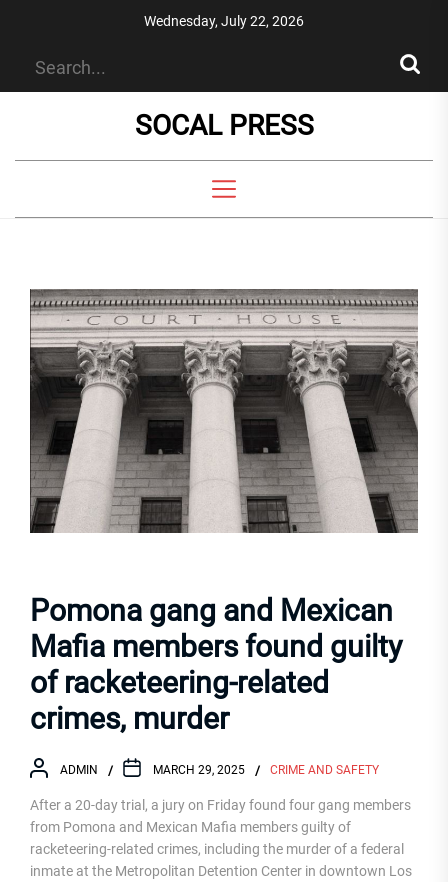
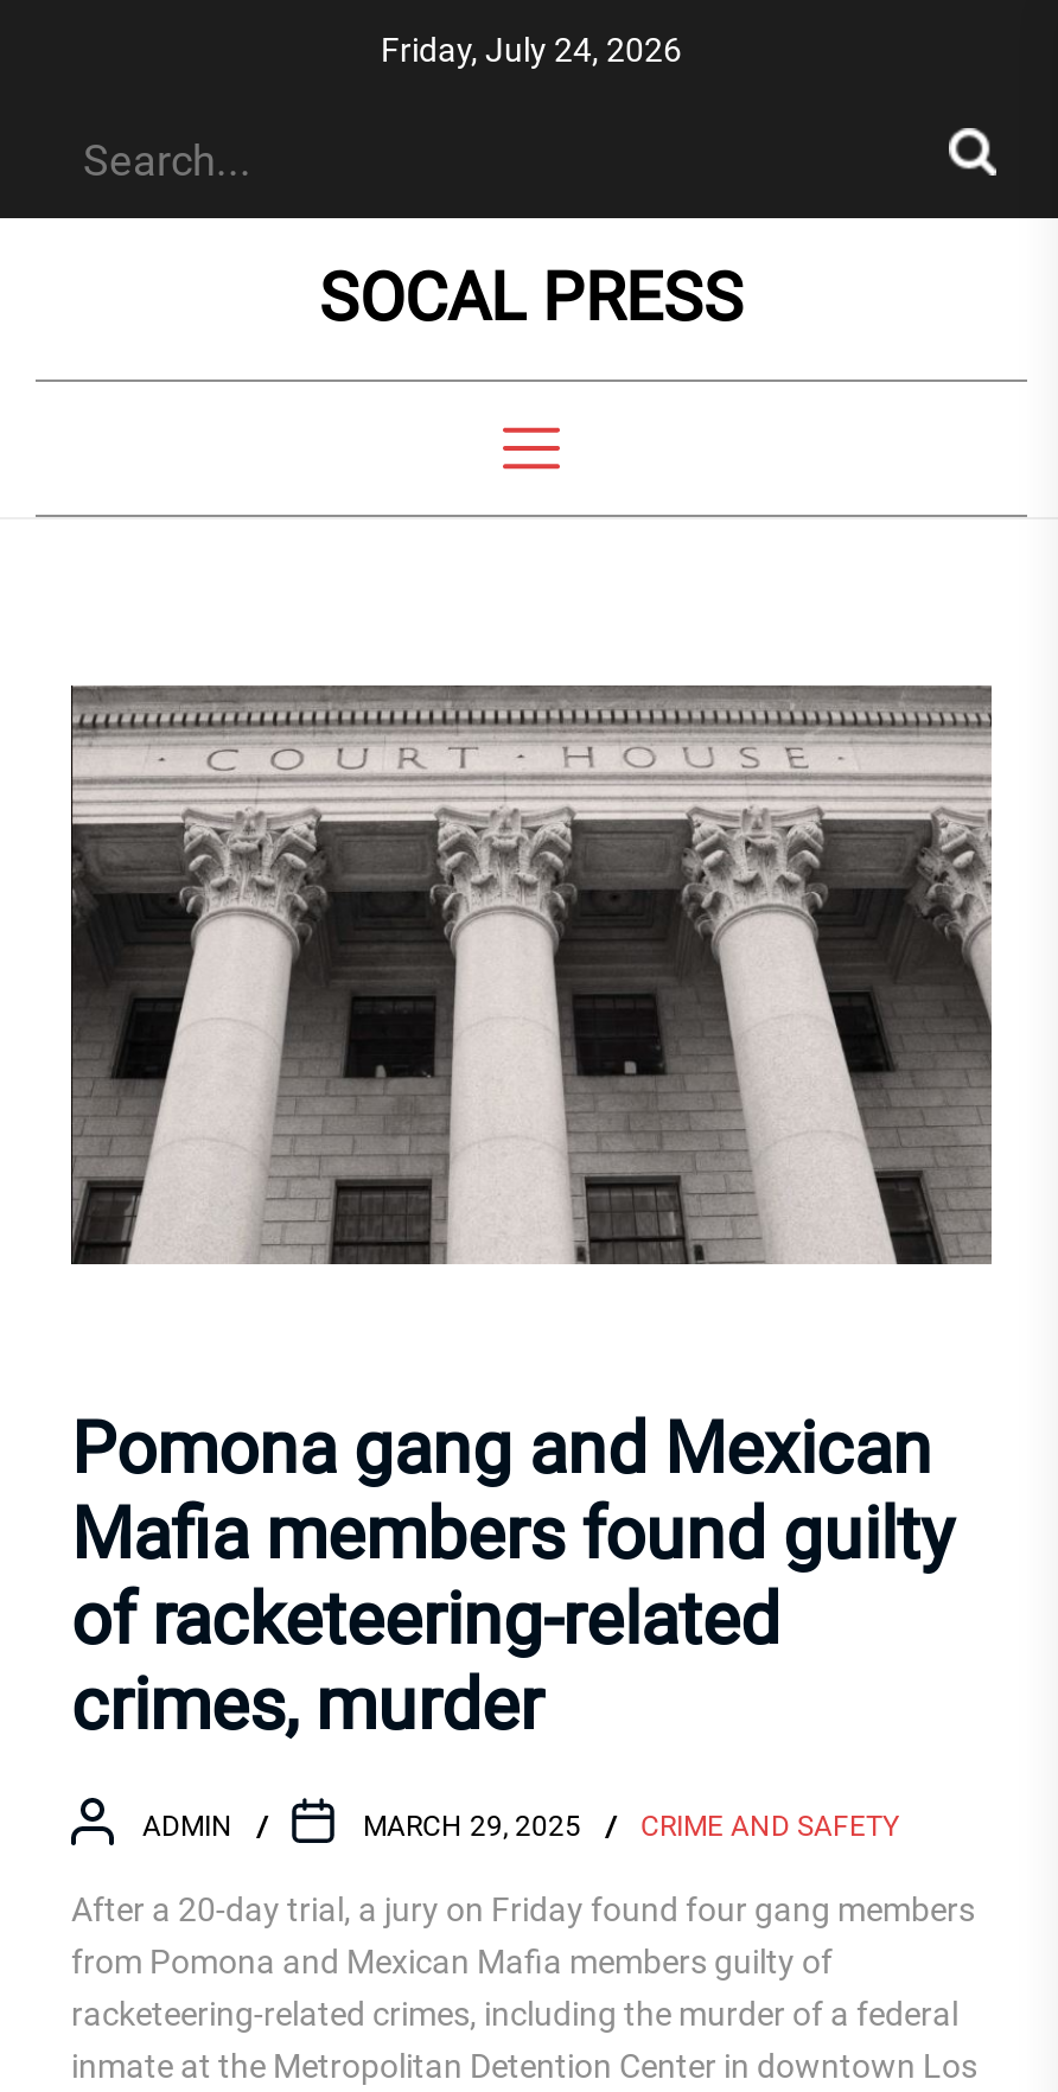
- Wednesday, July 22, 2026
+ Friday, July 24, 2026
